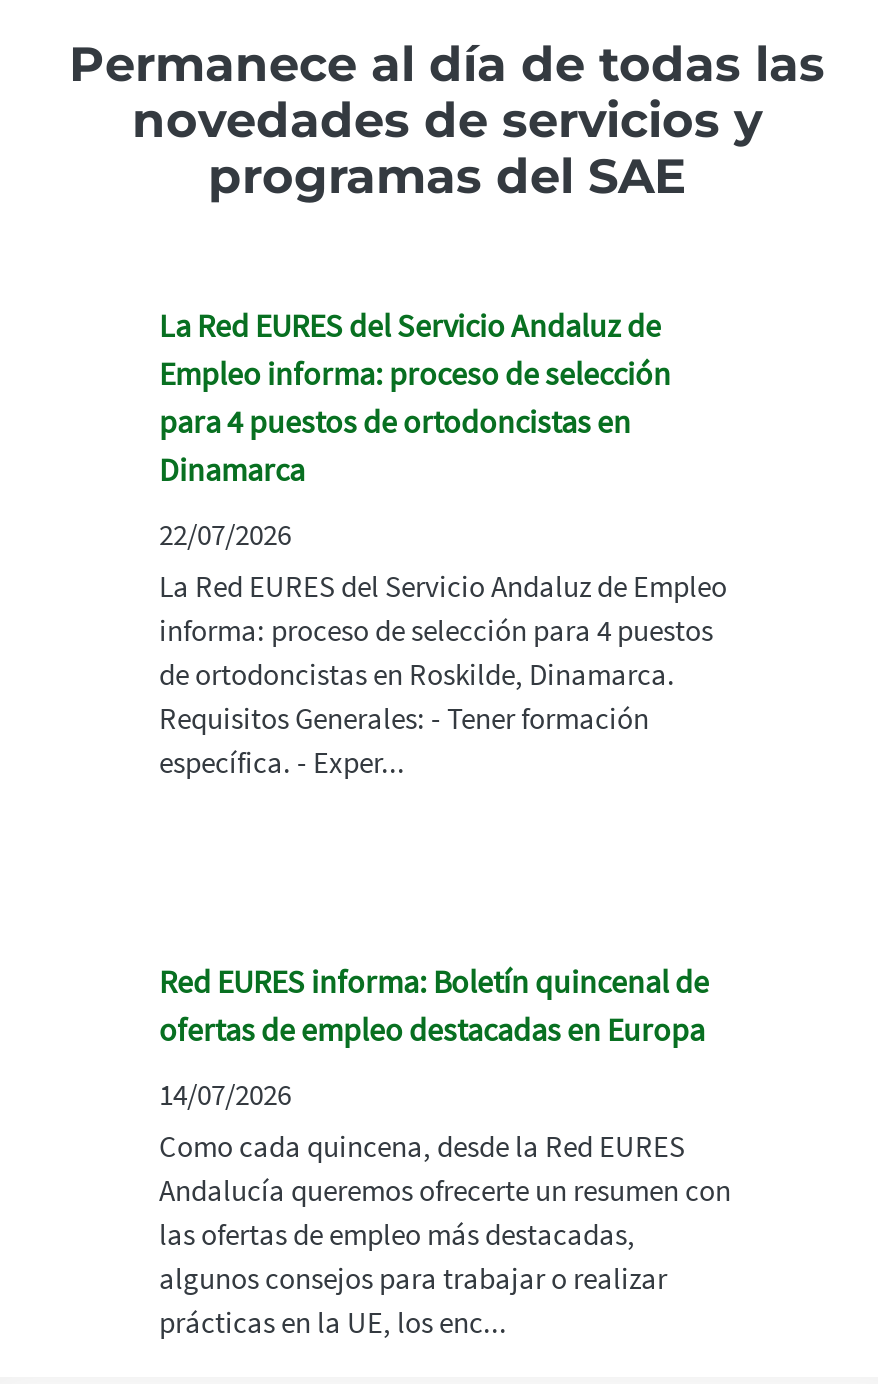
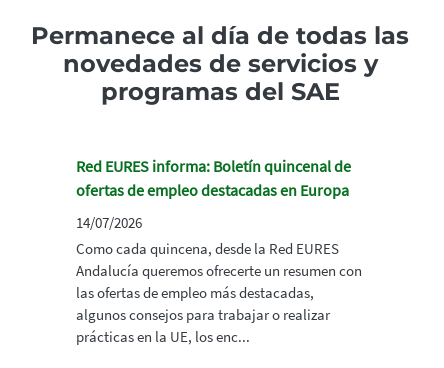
- La Red EURES del Servicio Andaluz de
- Empleo informa: proceso de selección
- para 4 puestos de ortodoncistas en
- Dinamarca
- 22/07/2026
- La Red EURES del Servicio Andaluz de Empleo
- informa: proceso de selección para 4 puestos
- de ortodoncistas en Roskilde, Dinamarca.
- Requisitos Generales: - Tener formación
- específica. - Exper...
